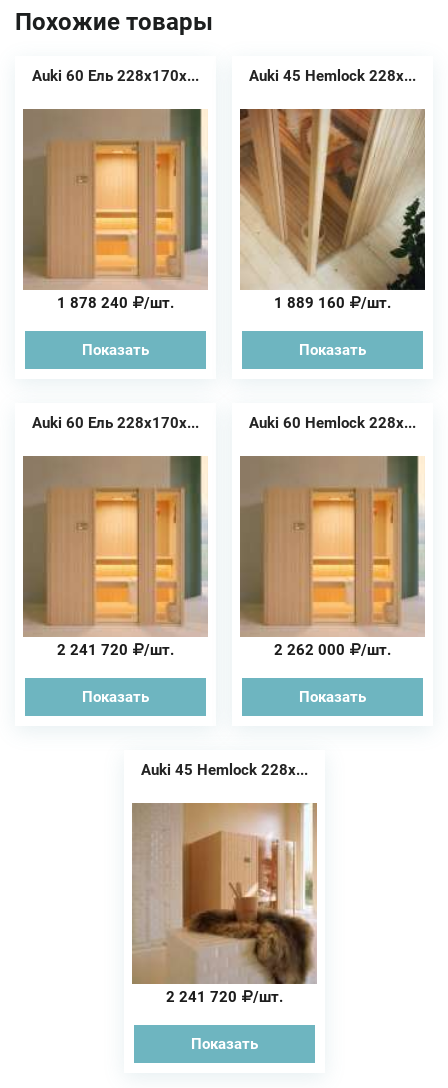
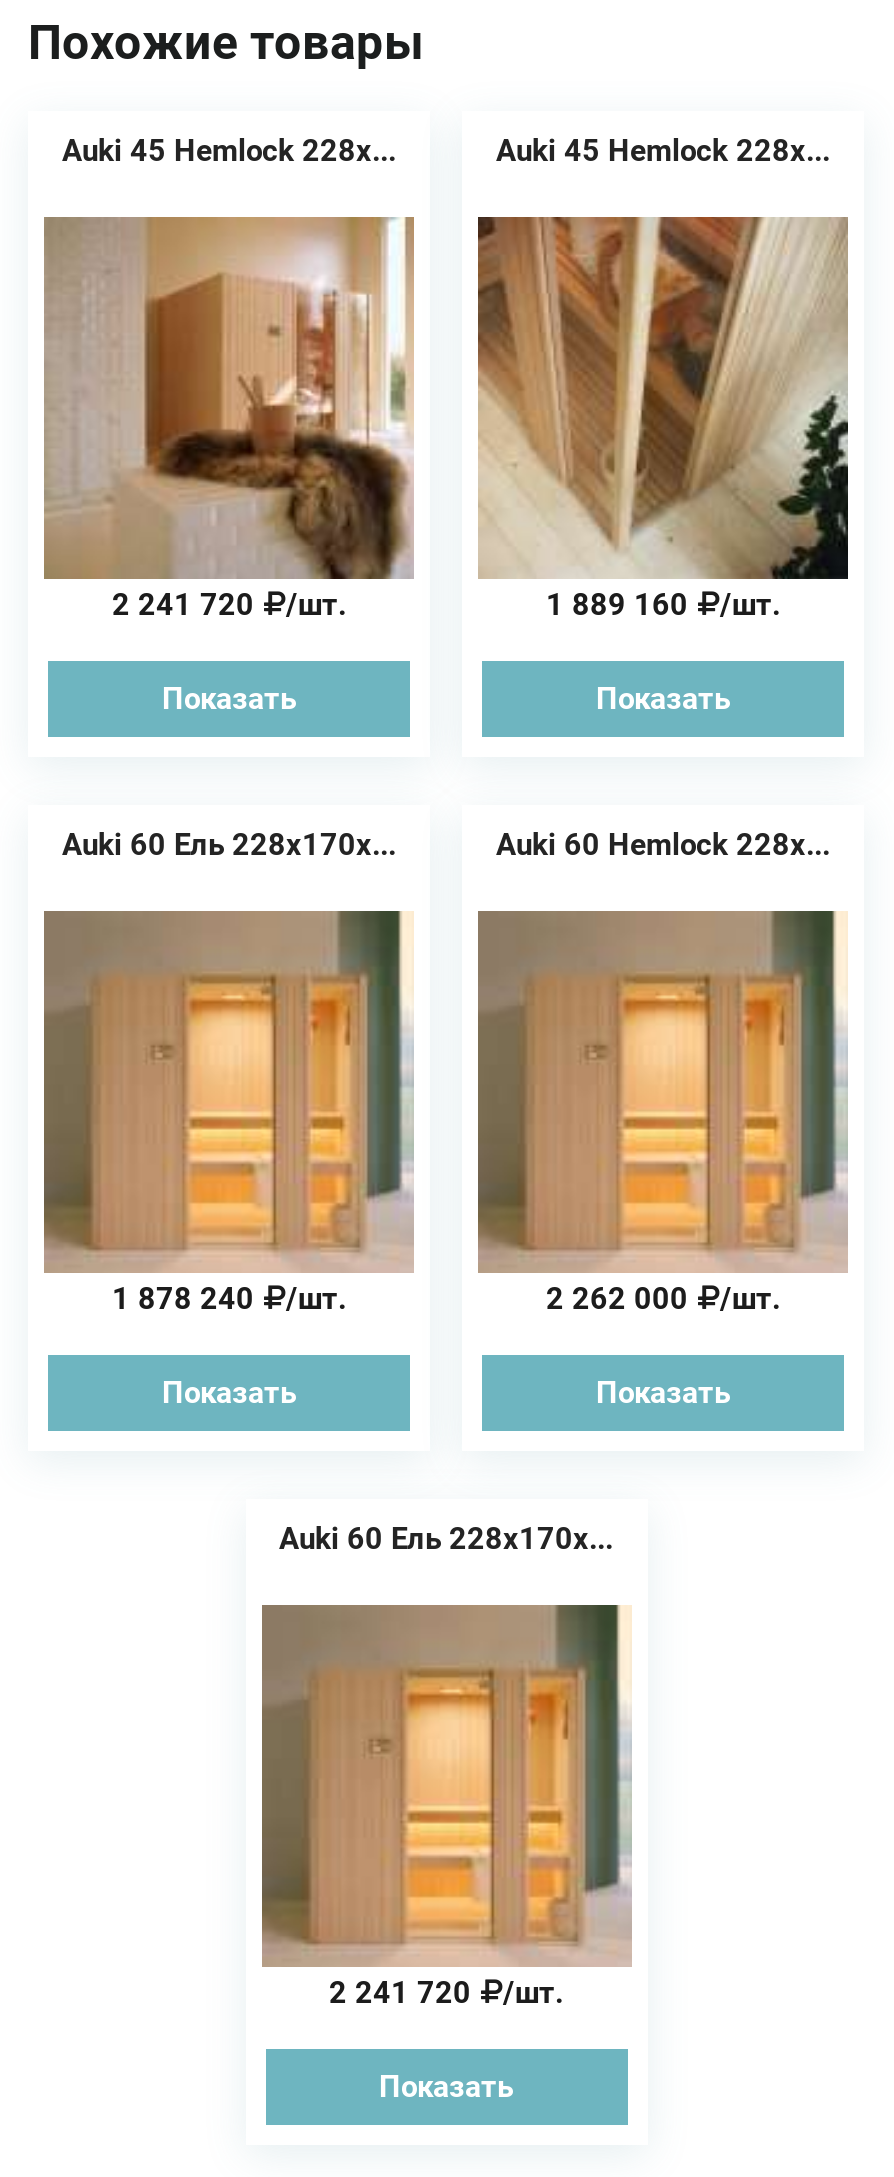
- Auki 60 Ель 228x170x...
+ Auki 45 Hemlock 228x...

moved down: [image]

- 1 878 240 /шт.
+ 2 241 720 /шт.

- 2 241 720 /шт.
+ 1 878 240 /шт.

- Auki 45 Hemlock 228x...
+ Auki 60 Ель 228x170x...

moved up: [image]
